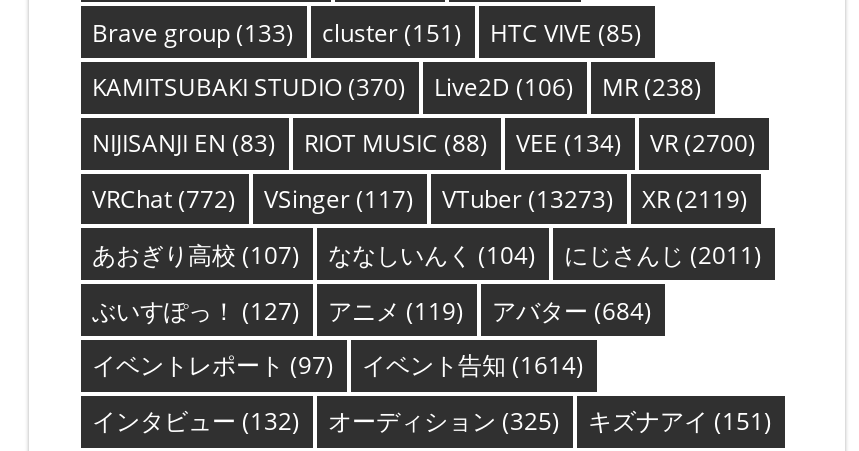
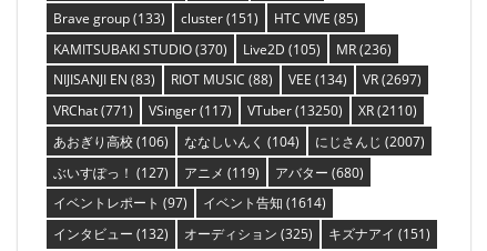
- Live2D (106)
+ Live2D (105)

- MR (238)
+ MR (236)

- NIJISANJI EN (83) RIOT MUSIC (88) VEE (134) VR (2700)
+ NIJISANJI EN (83) RIOT MUSIC (88) VEE (134) VR (2697)

- VRChat (772)
+ VRChat (771)

- VTuber (13273)
+ VTuber (13250)

- XR (2119)
+ XR (2110)

- あおぎり高校(107)
+ あおぎり高校(106)

- にじさんじ(2011)
+ にじさんじ(2007)

- ぶいすぽっ！(127) アニメ(119) アバター(684)
+ ぶいすぽっ！(127) アニメ(119) アバター(680)
